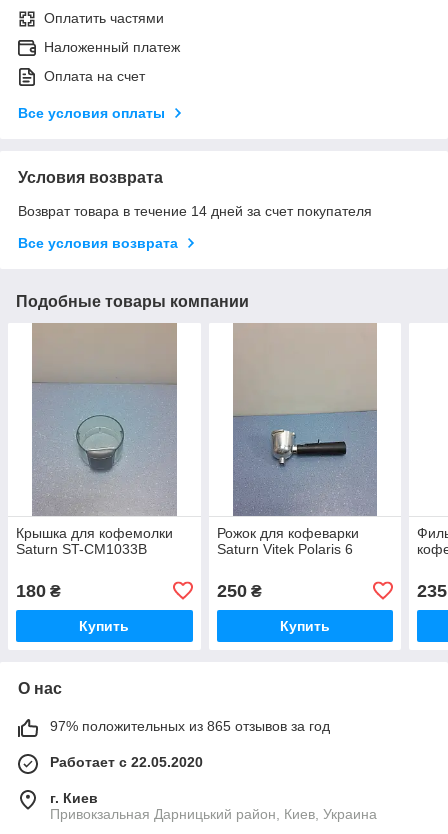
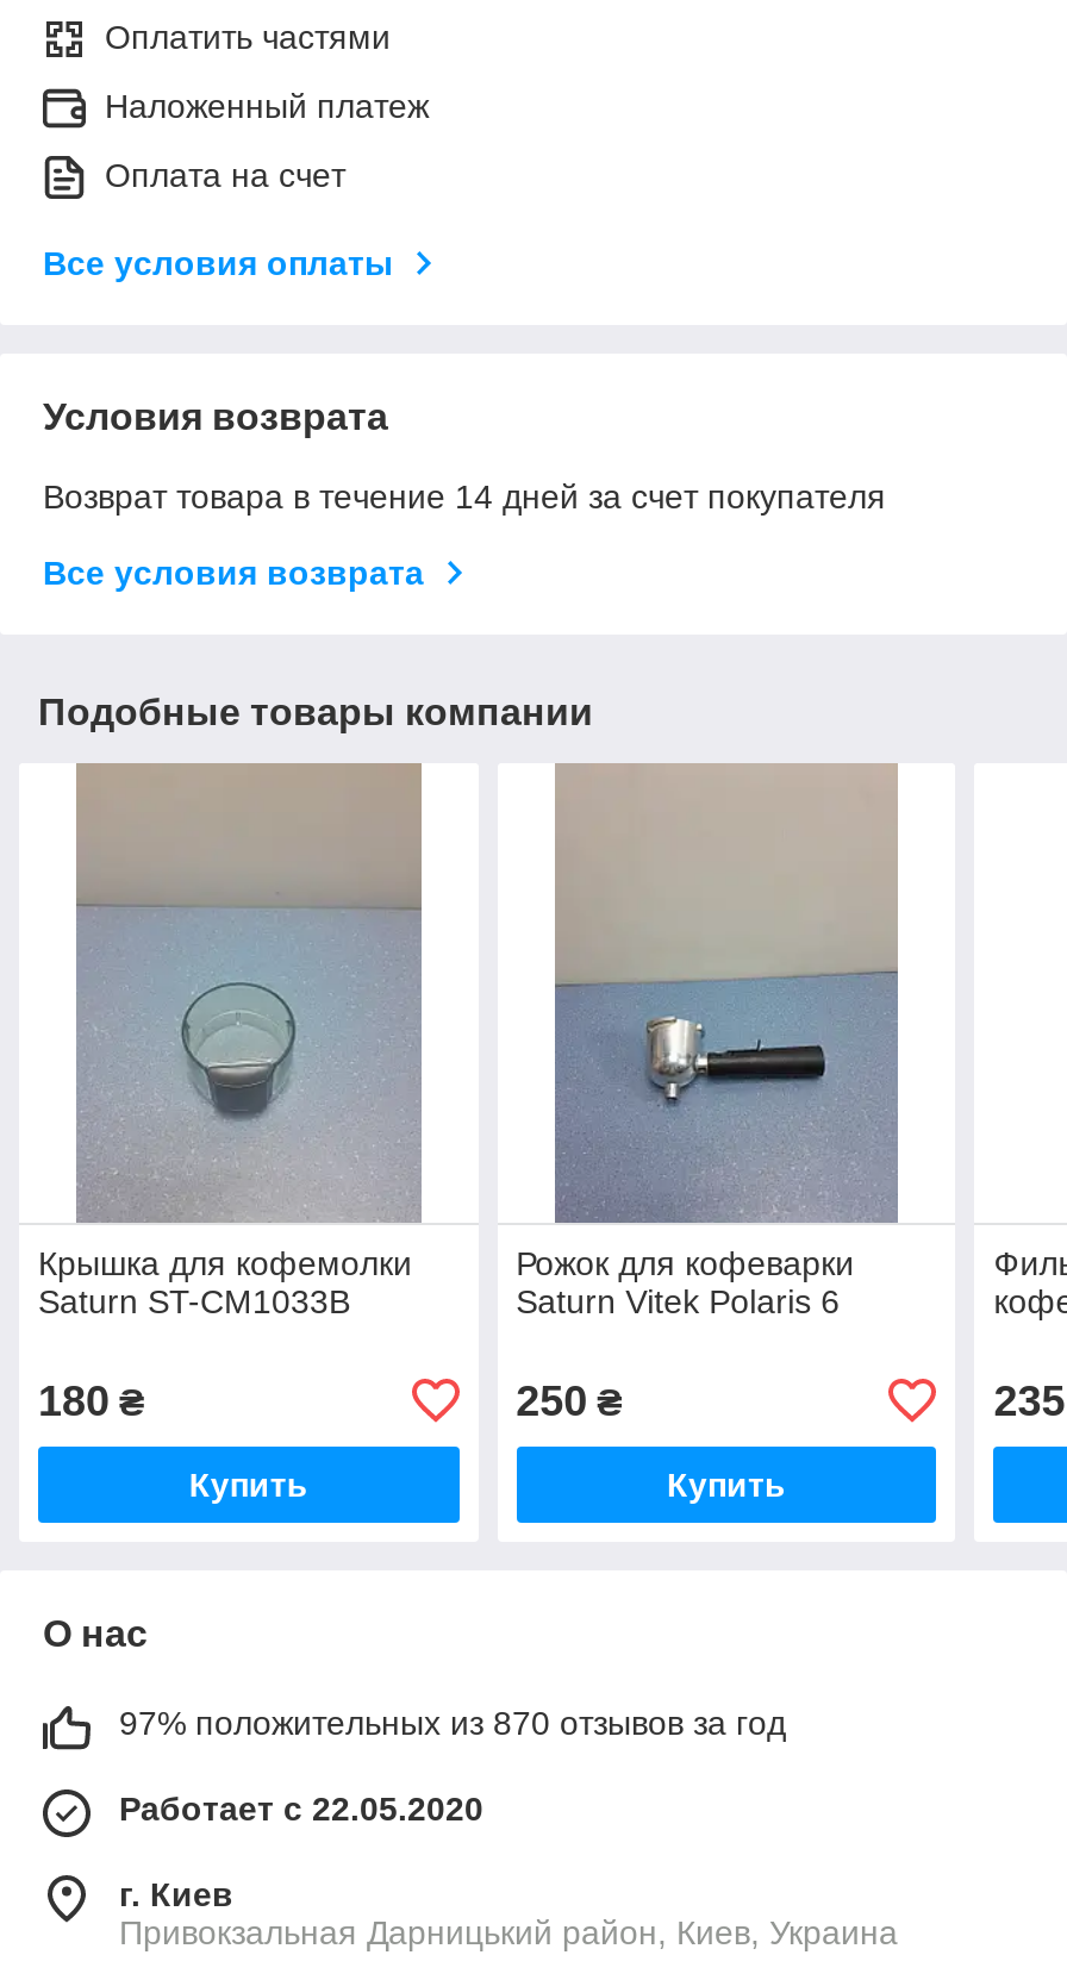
- 97% положительных из 865 отзывов за год
+ 97% положительных из 870 отзывов за год
